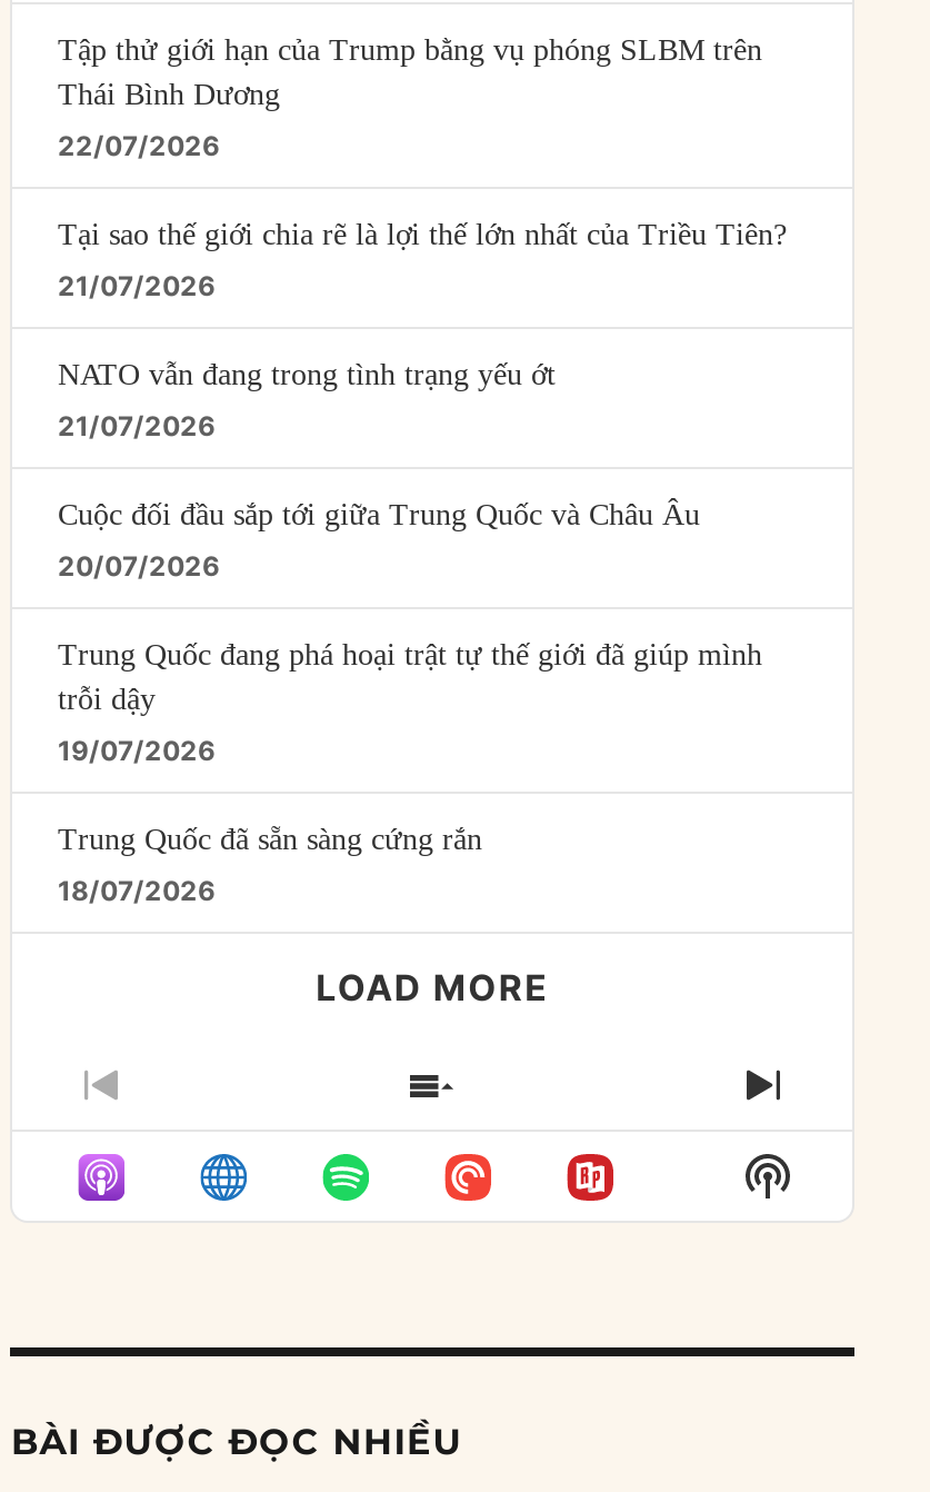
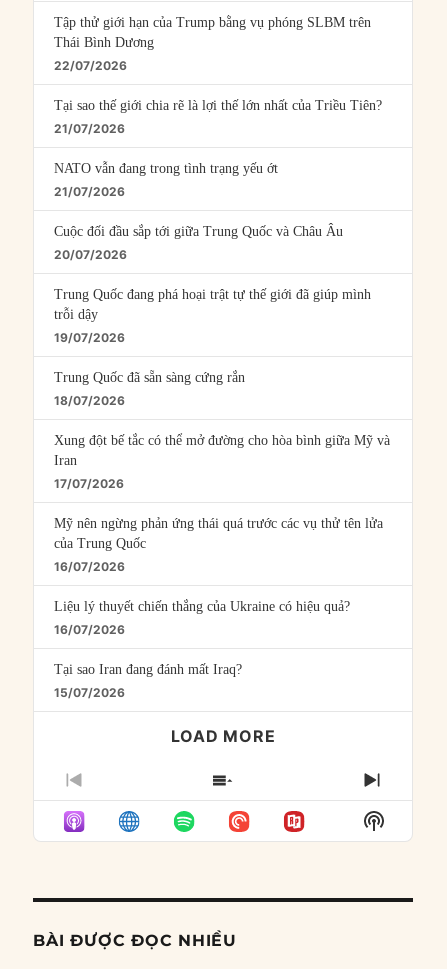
+ Xung đột bế tắc có thể mở đường cho hòa bình giữa Mỹ và
+ Iran
+ 17/07/2026
+ Mỹ nên ngừng phản ứng thái quá trước các vụ thử tên lửa
+ của Trung Quốc
+ 16/07/2026
+ Liệu lý thuyết chiến thắng của Ukraine có hiệu quả?
+ 16/07/2026
+ Tại sao Iran đang đánh mất Iraq?
+ 15/07/2026
